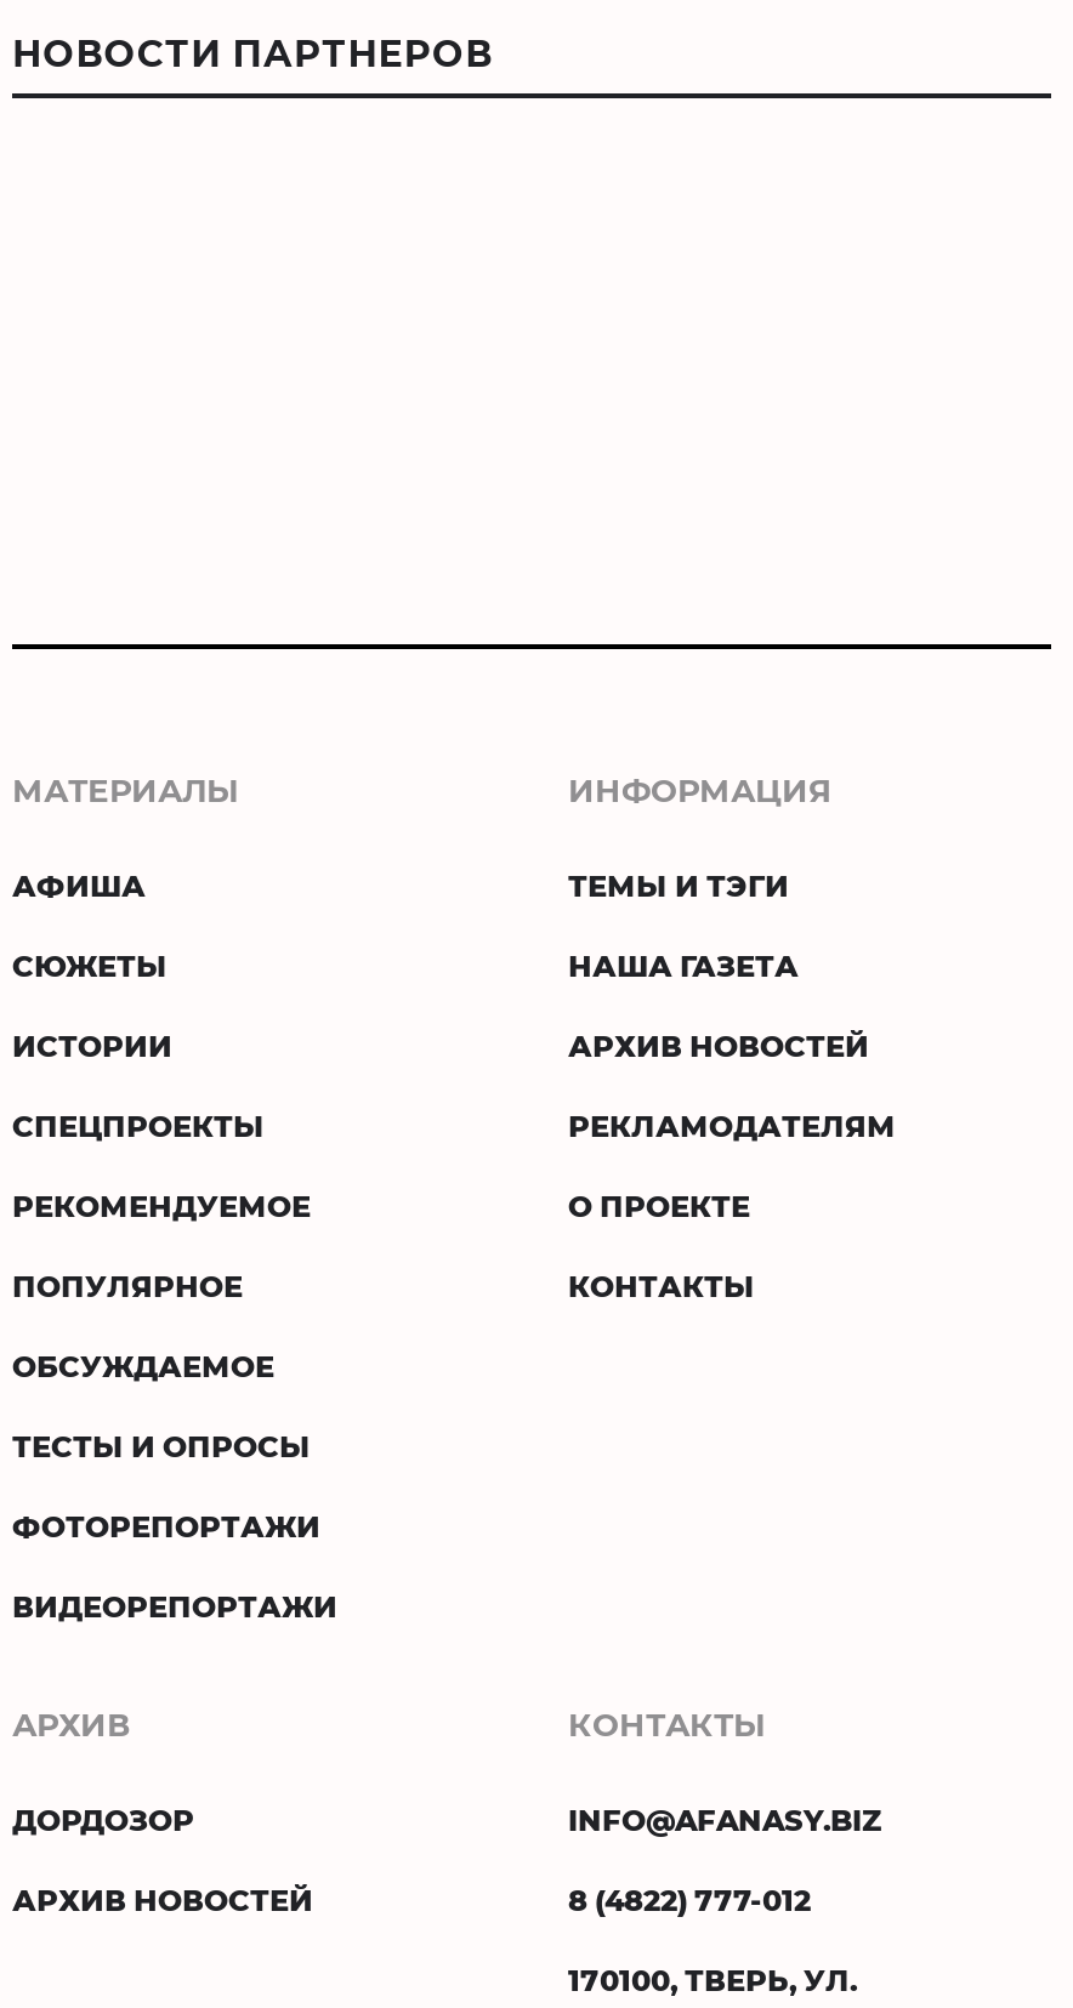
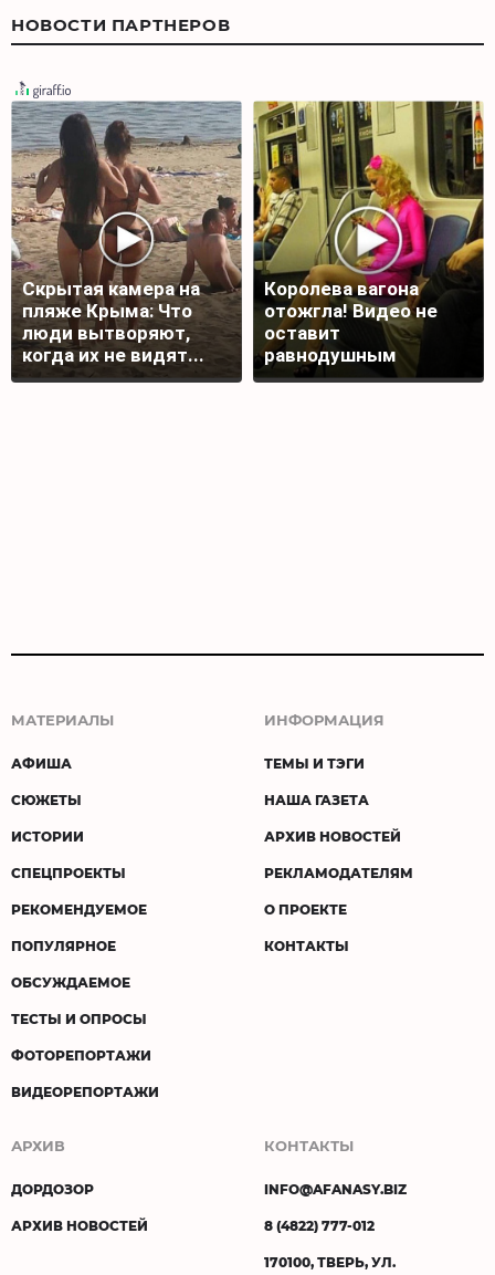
+ [image]
+ Скрытая камера на
+ пляже Крыма: Что
+ люди вытворяют,
+ когда их не видят...

+ [image]
+ Королева вагона
+ отожгла! Видео не
+ оставит
+ равнодушным
